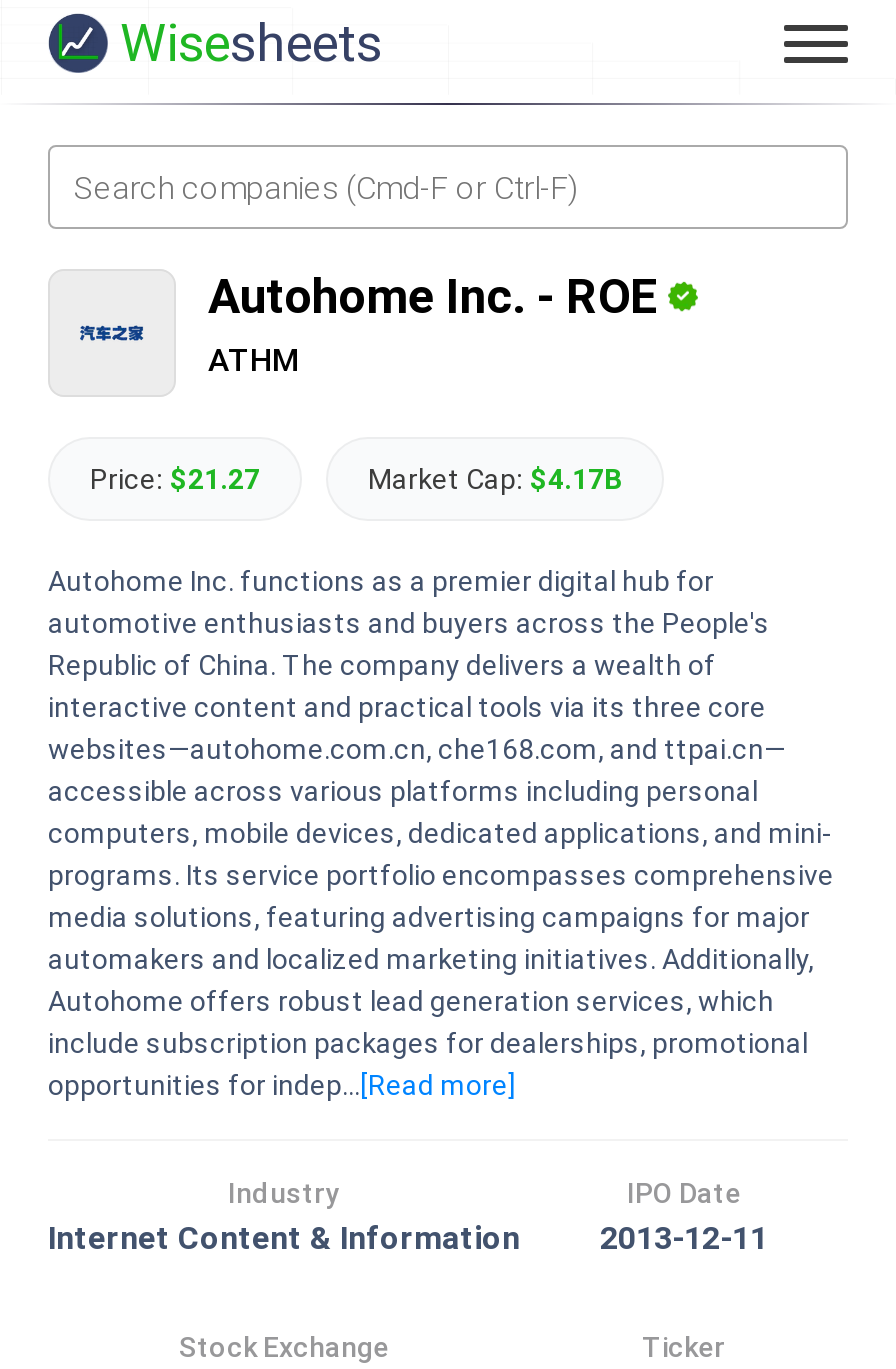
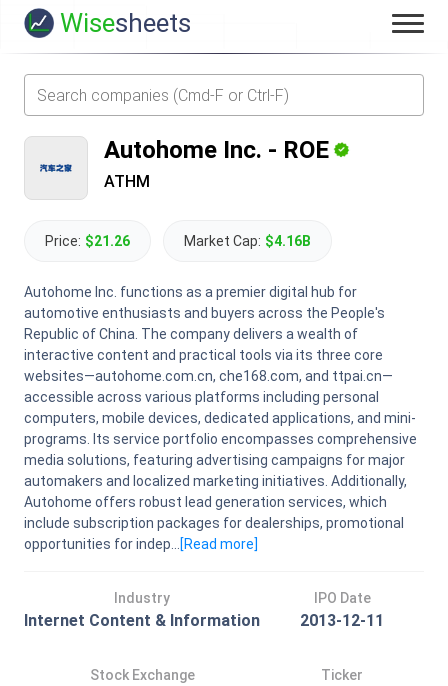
- Price: $21.27
+ Price: $21.26

- Market Cap: $4.17B
+ Market Cap: $4.16B
